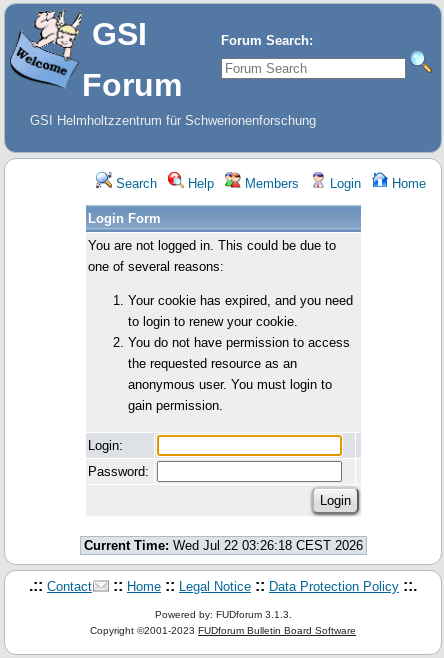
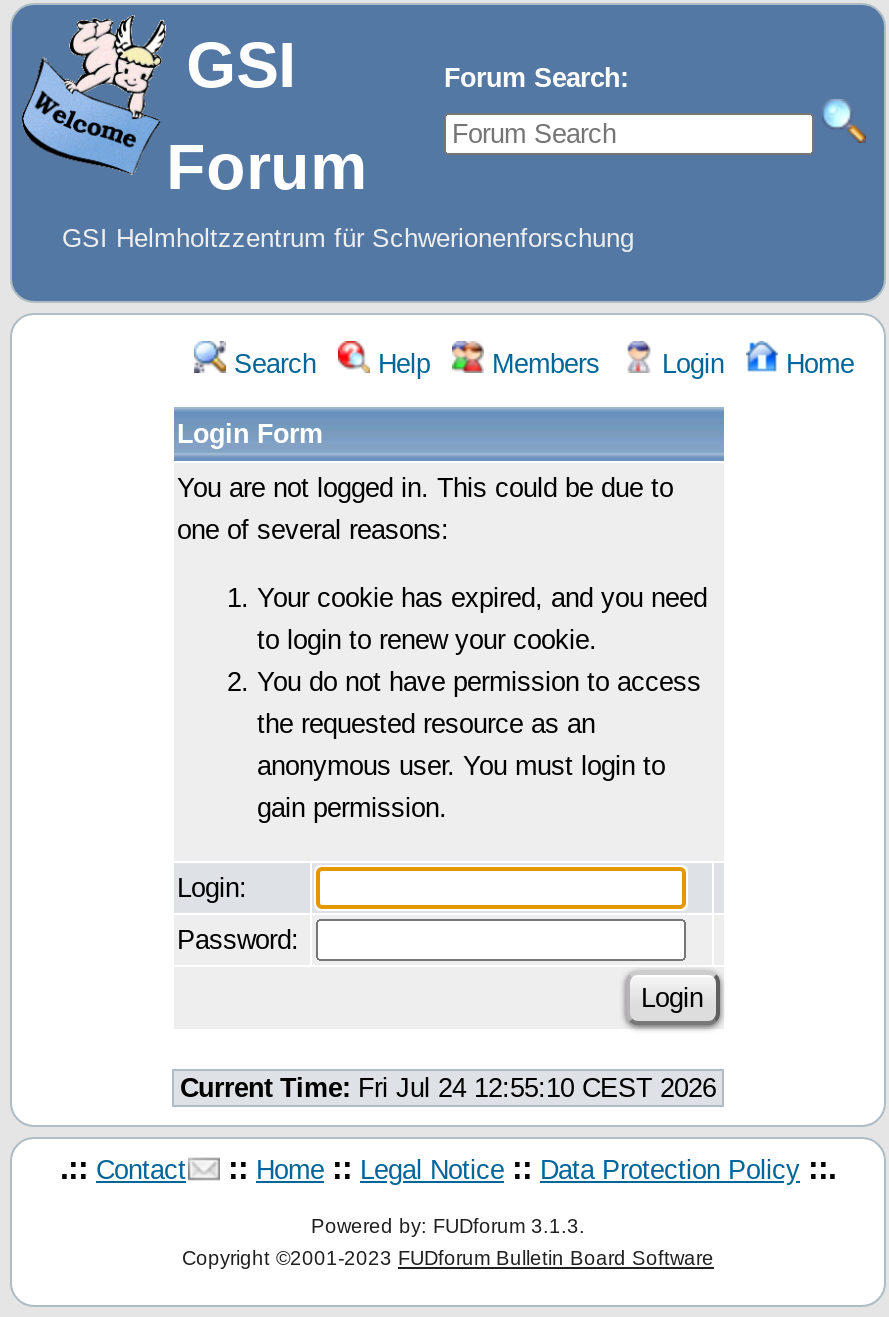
- Current Time: Wed Jul 22 03:26:18 CEST 2026
+ Current Time: Fri Jul 24 12:55:10 CEST 2026
